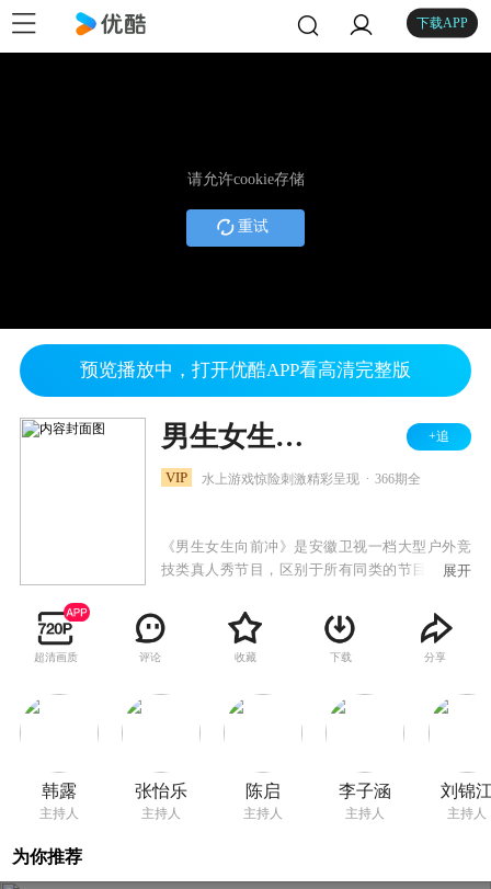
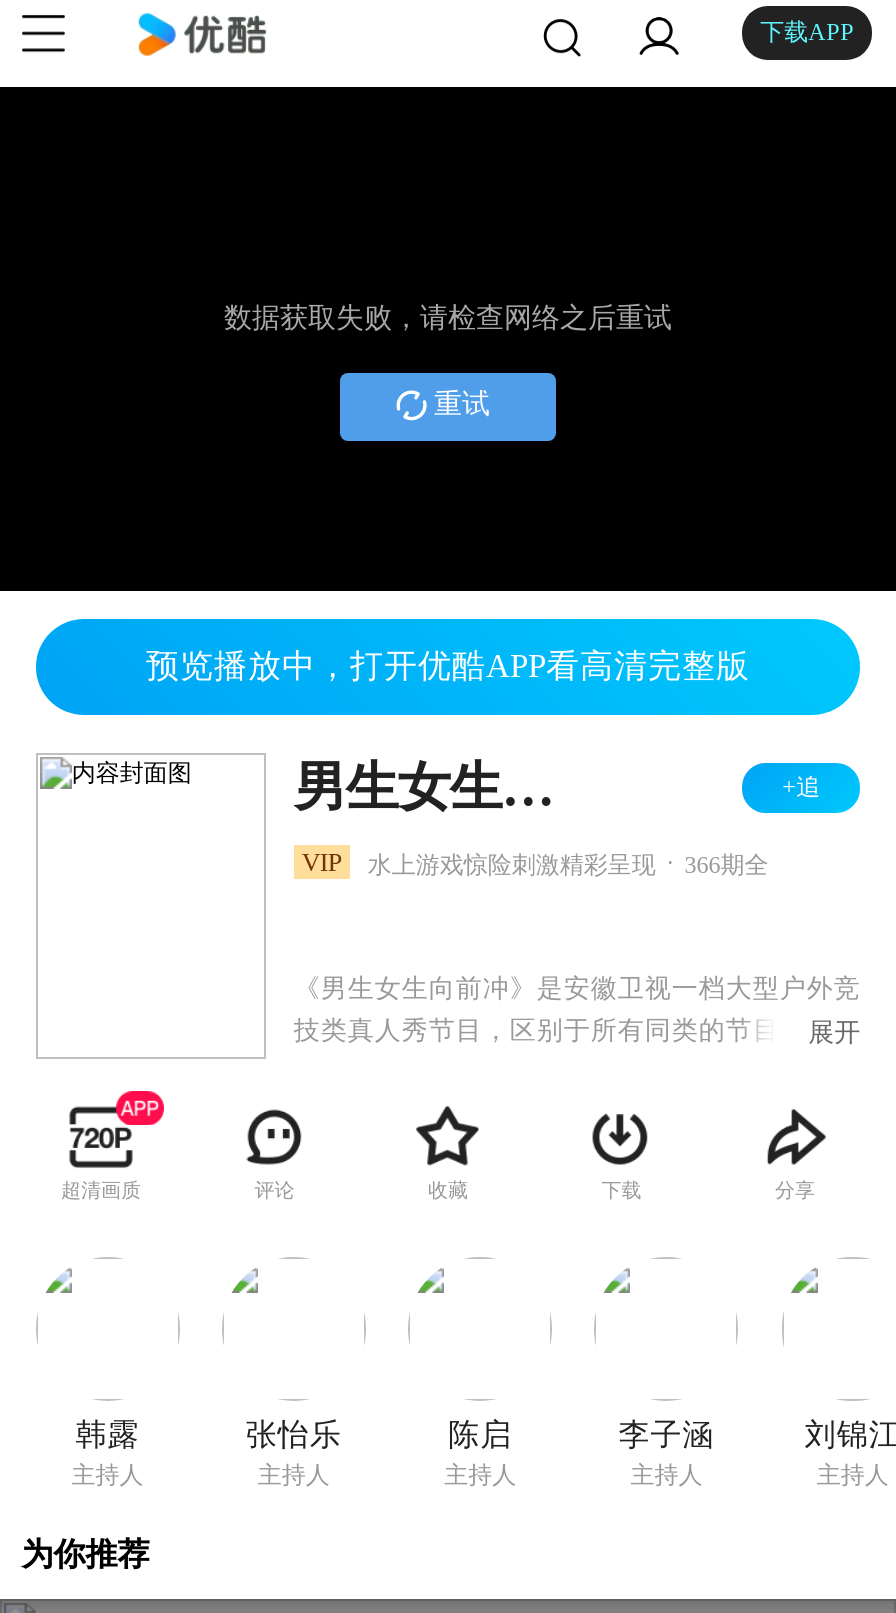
- 请允许cookie存储
+ 数据获取失败，请检查网络之后重试
